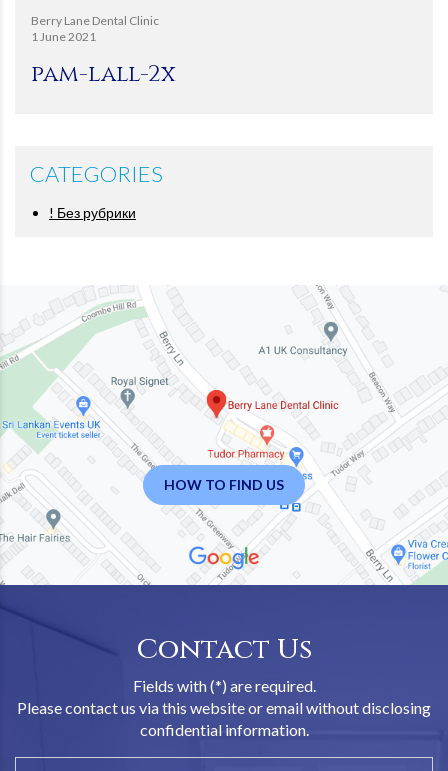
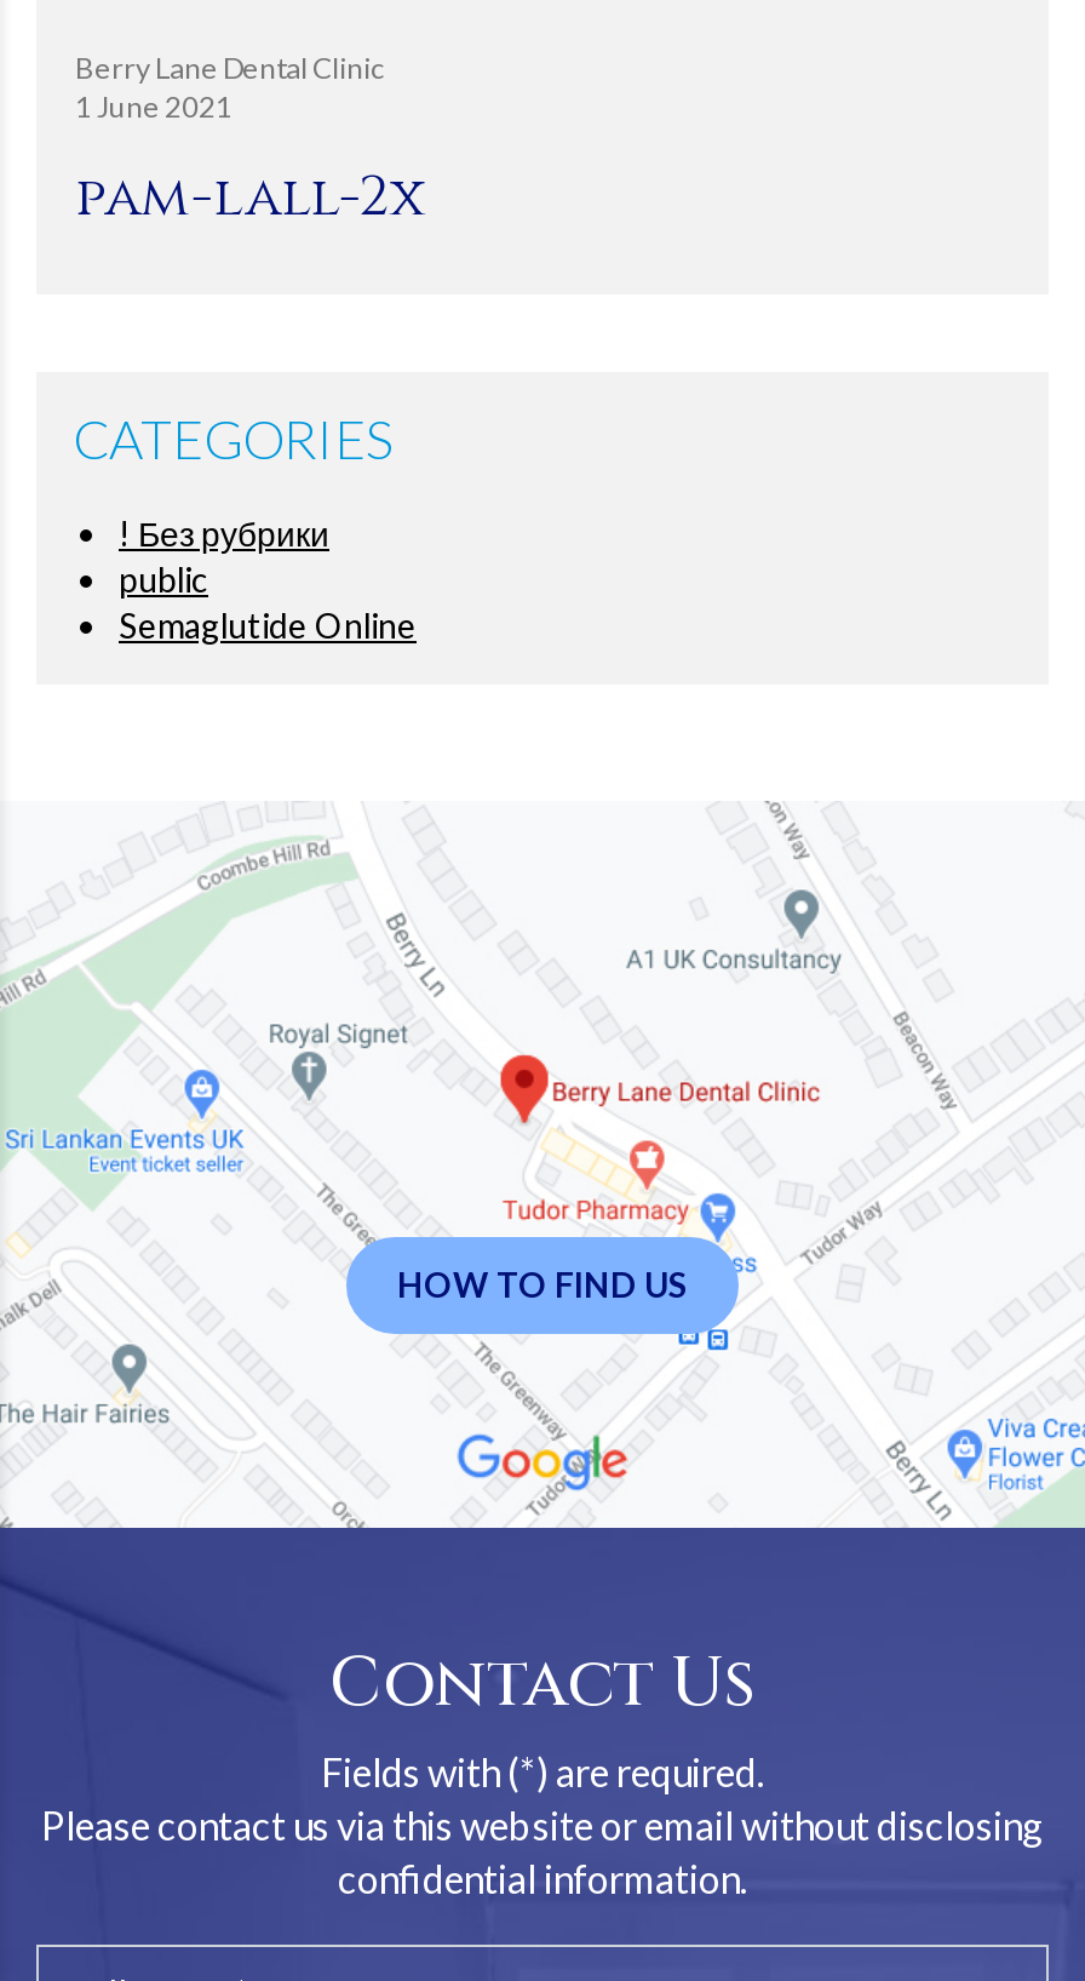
+ public
+ Semaglutide Online
